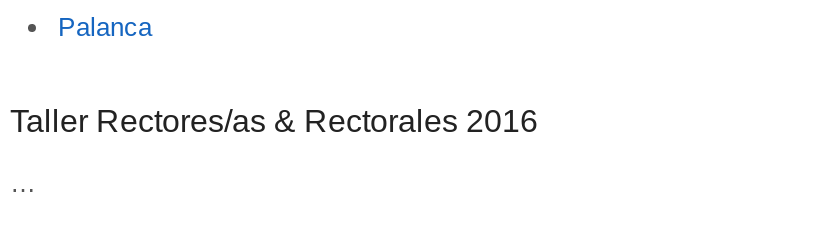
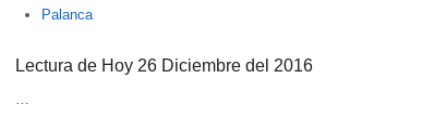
- Taller Rectores/as & Rectorales 2016
+ Lectura de Hoy 26 Diciembre del 2016
